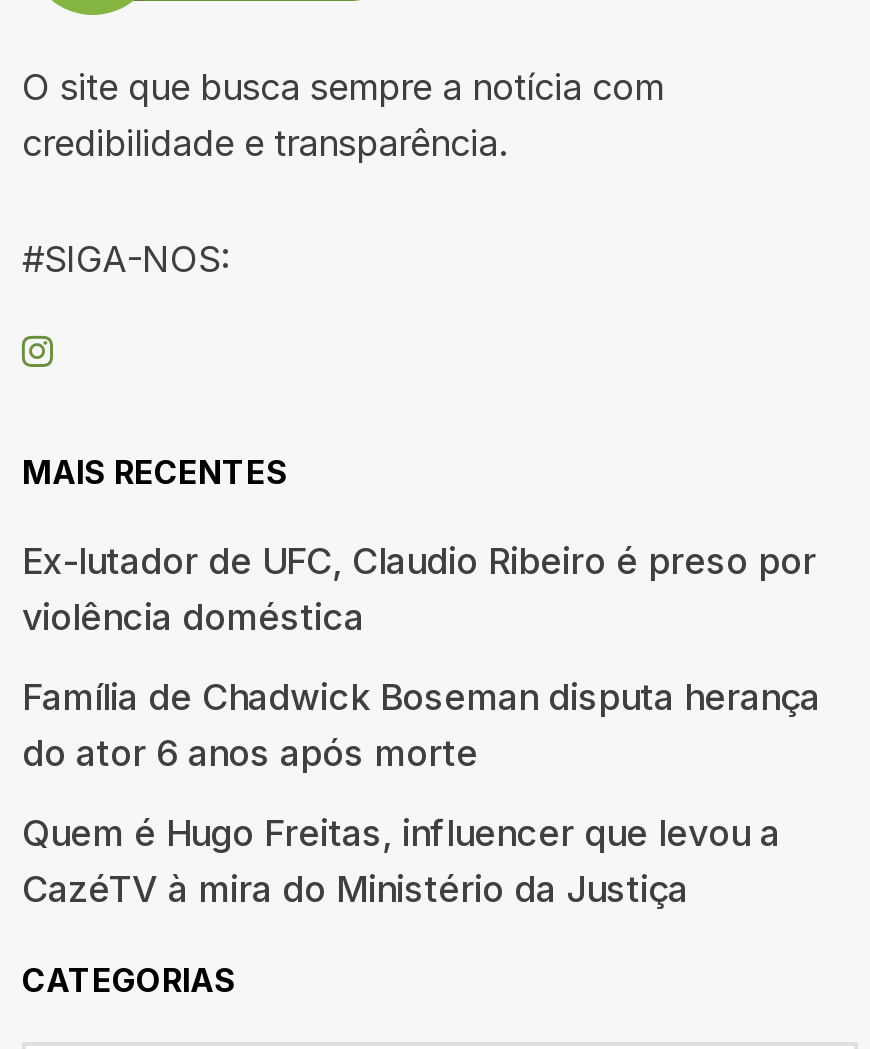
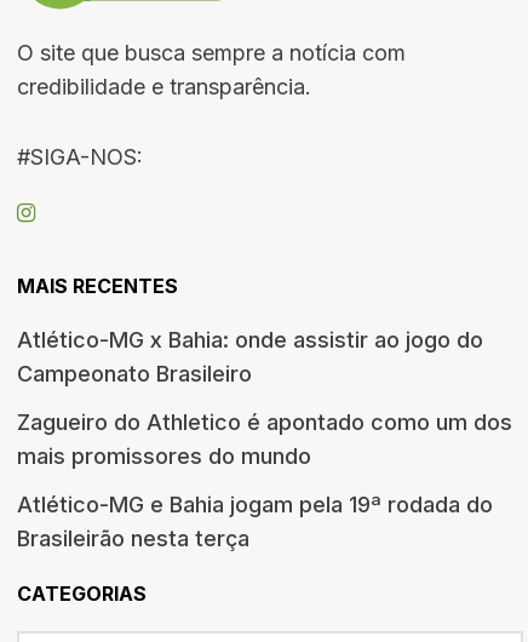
- Ex-lutador de UFC, Claudio Ribeiro é preso por
- violência doméstica
+ Atlético-MG x Bahia: onde assistir ao jogo do
+ Campeonato Brasileiro

- Família de Chadwick Boseman disputa herança
- do ator 6 anos após morte
+ Zagueiro do Athletico é apontado como um dos
+ mais promissores do mundo

- Quem é Hugo Freitas, influencer que levou a
- CazéTV à mira do Ministério da Justiça
+ Atlético-MG e Bahia jogam pela 19ª rodada do
+ Brasileirão nesta terça
